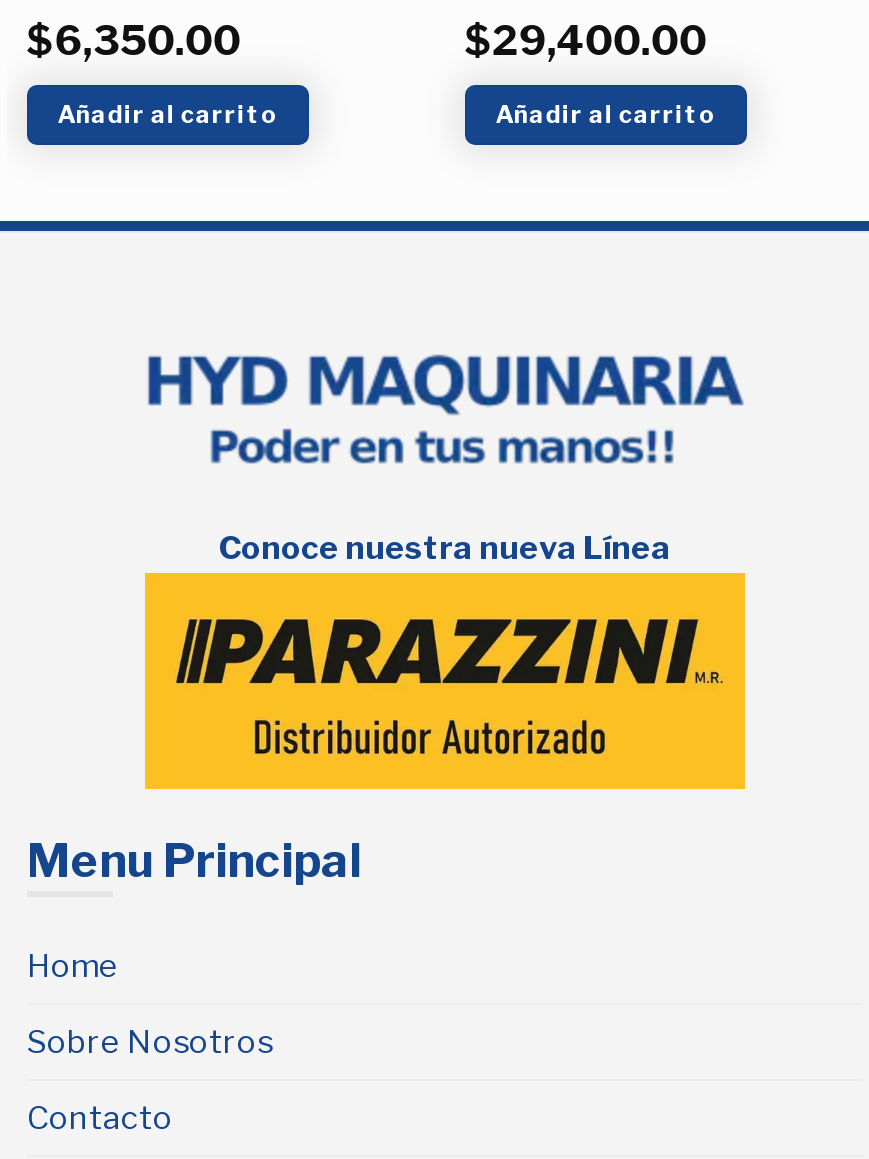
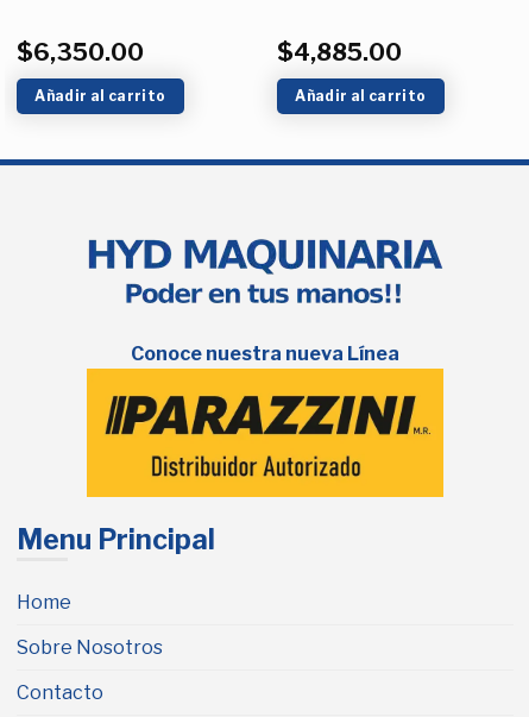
- $29,400.00
+ $4,885.00
